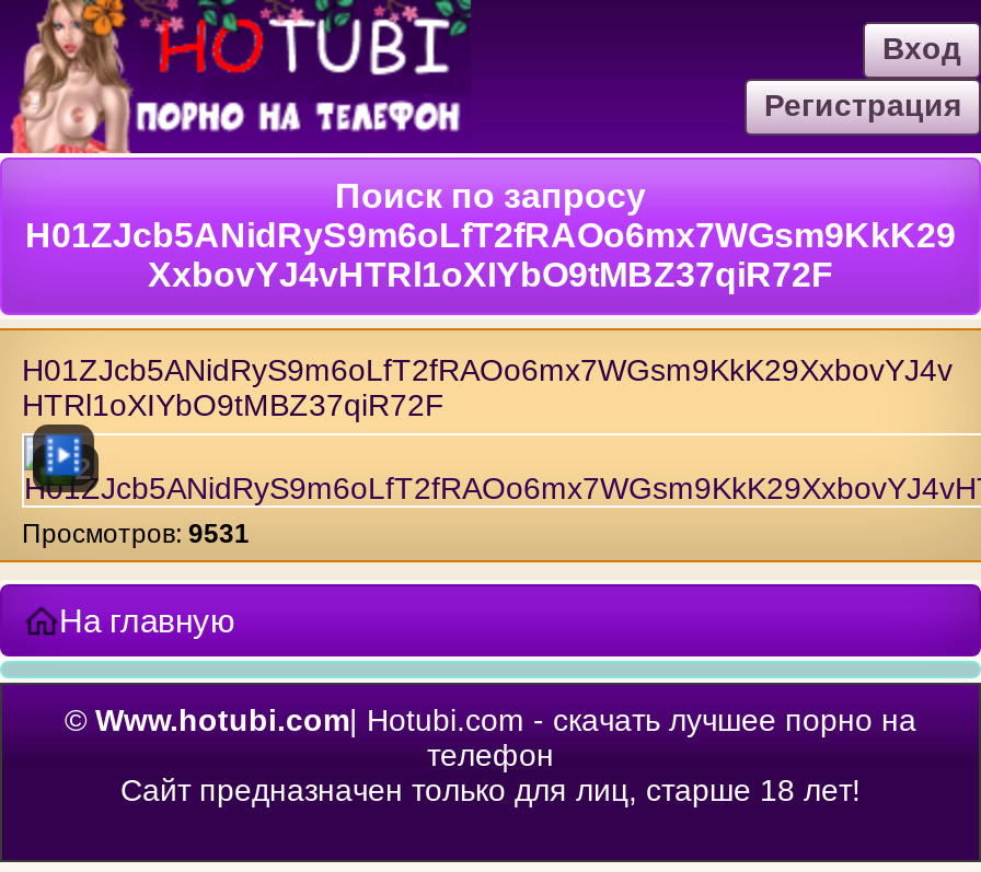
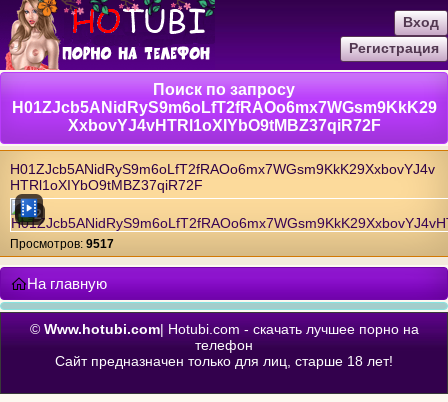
- Проcмотров: 9531
+ Проcмотров: 9517
